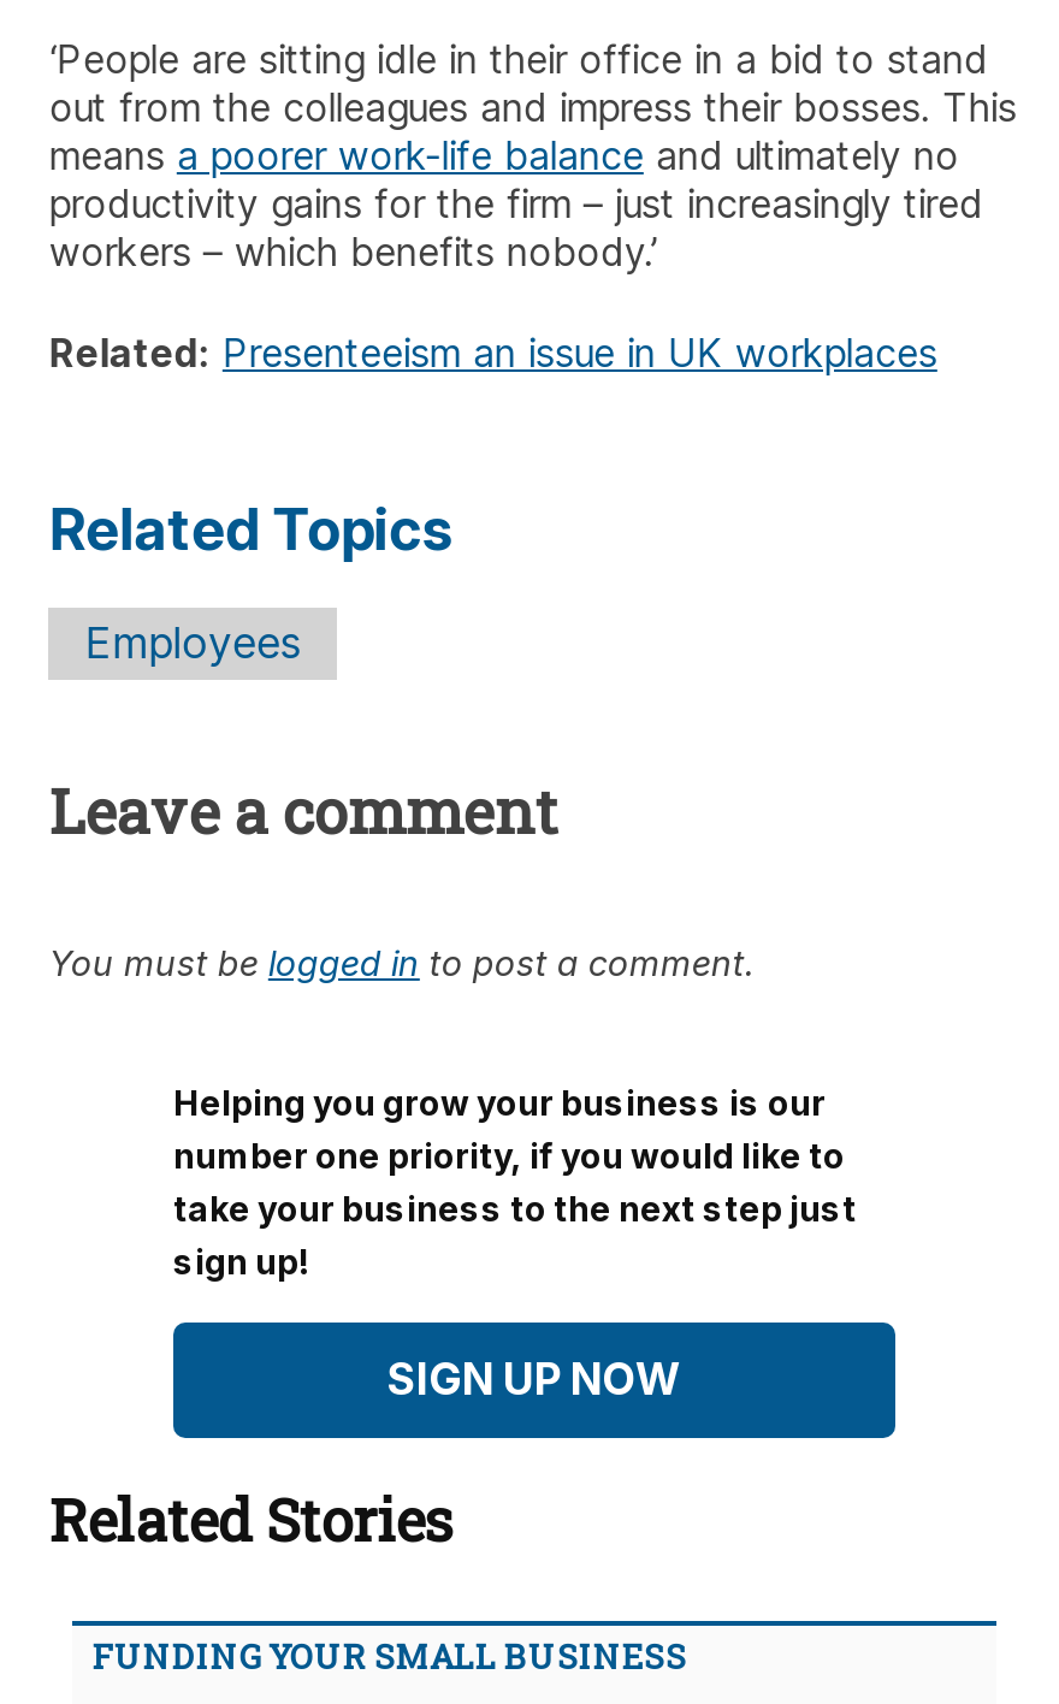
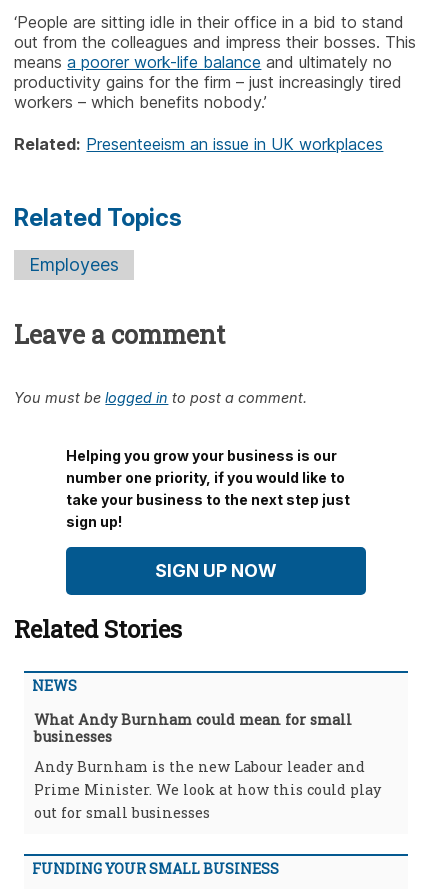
+ NEWS
+ What Andy Burnham could mean for small
+ businesses
+ Andy Burnham is the new Labour leader and
+ Prime Minister. We look at how this could play
+ out for small businesses
